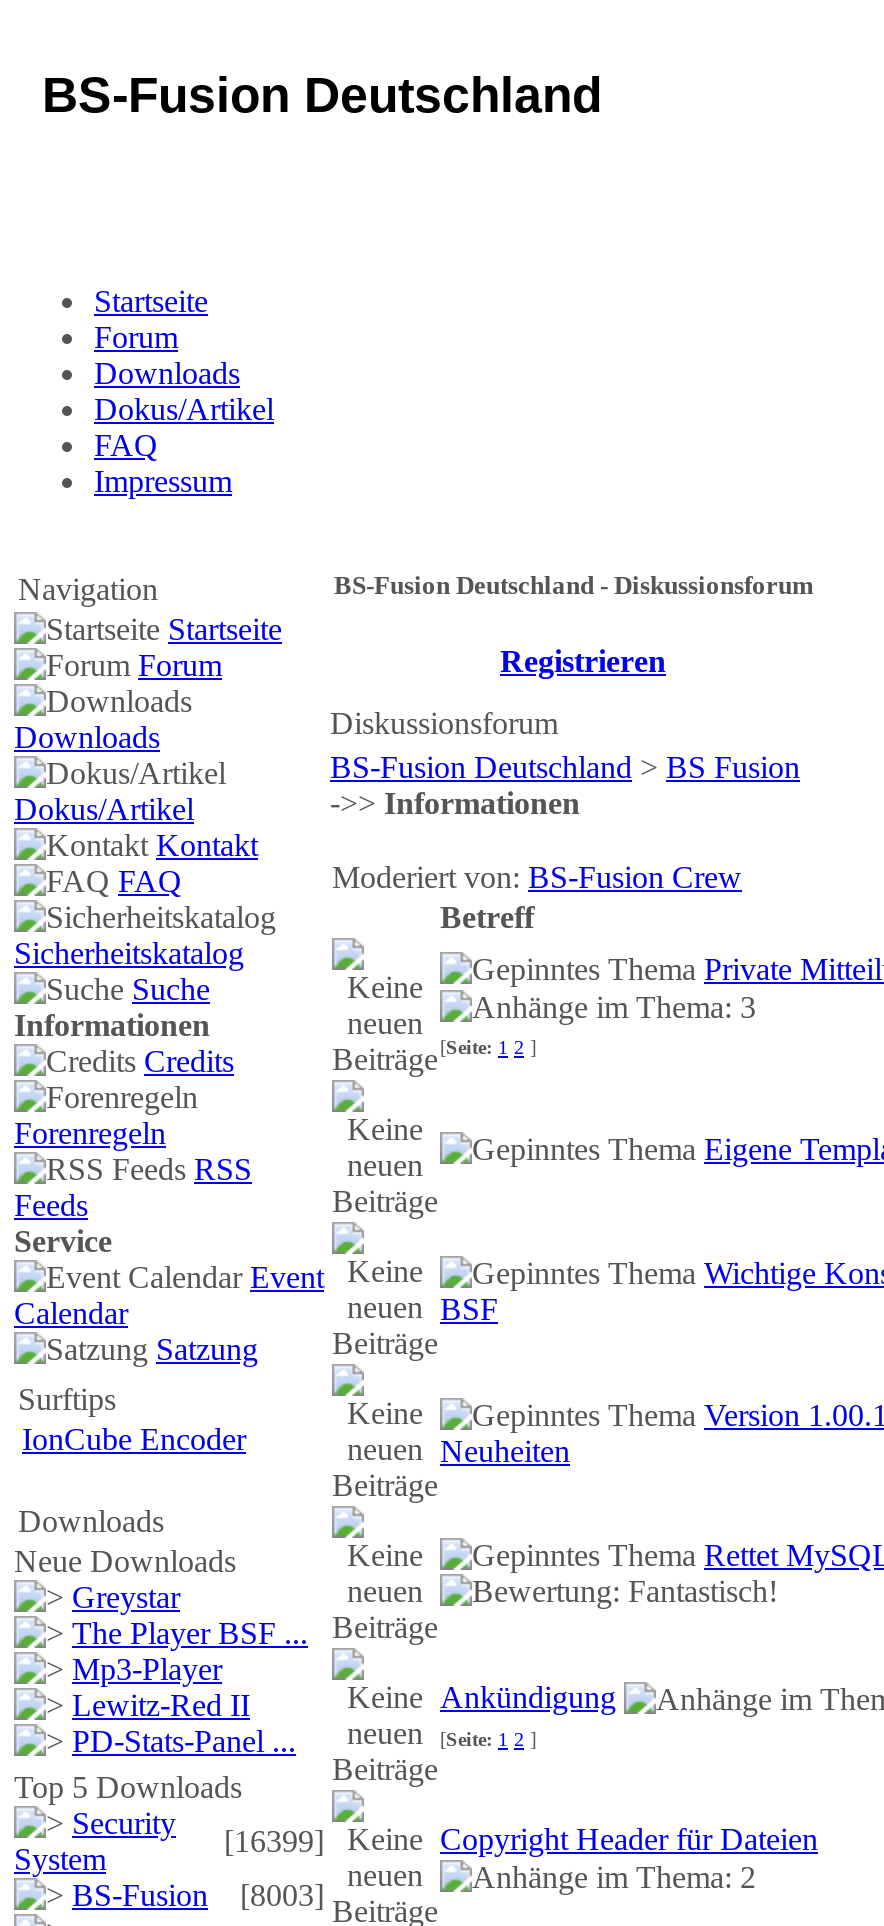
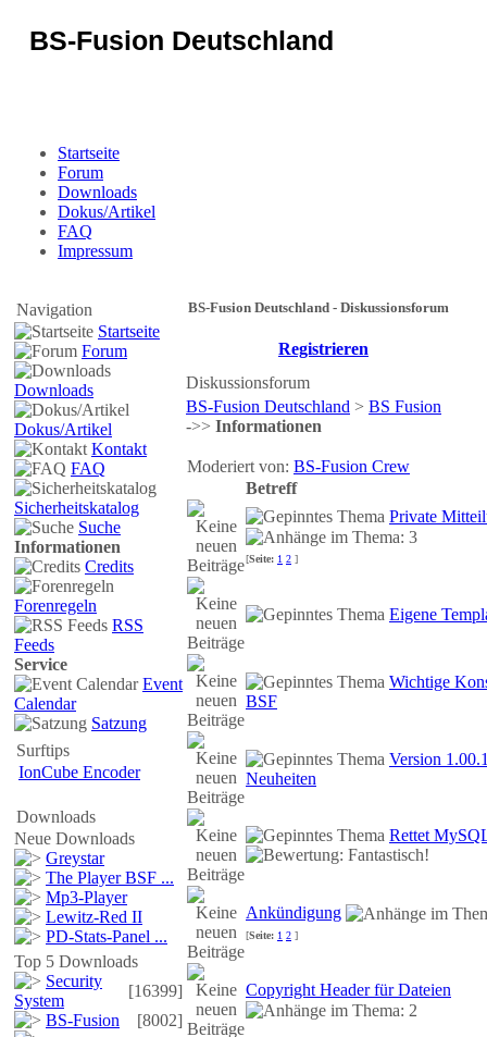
- BS-Fusion [8003]
+ BS-Fusion [8002]
